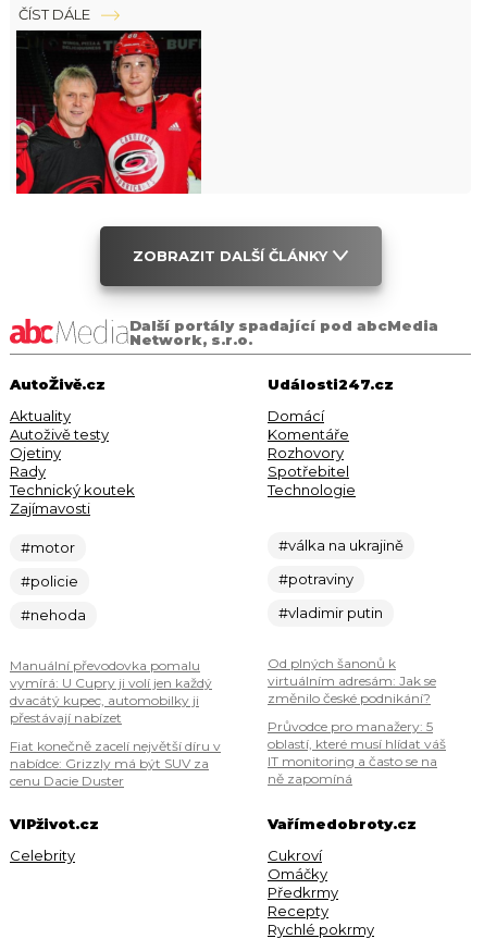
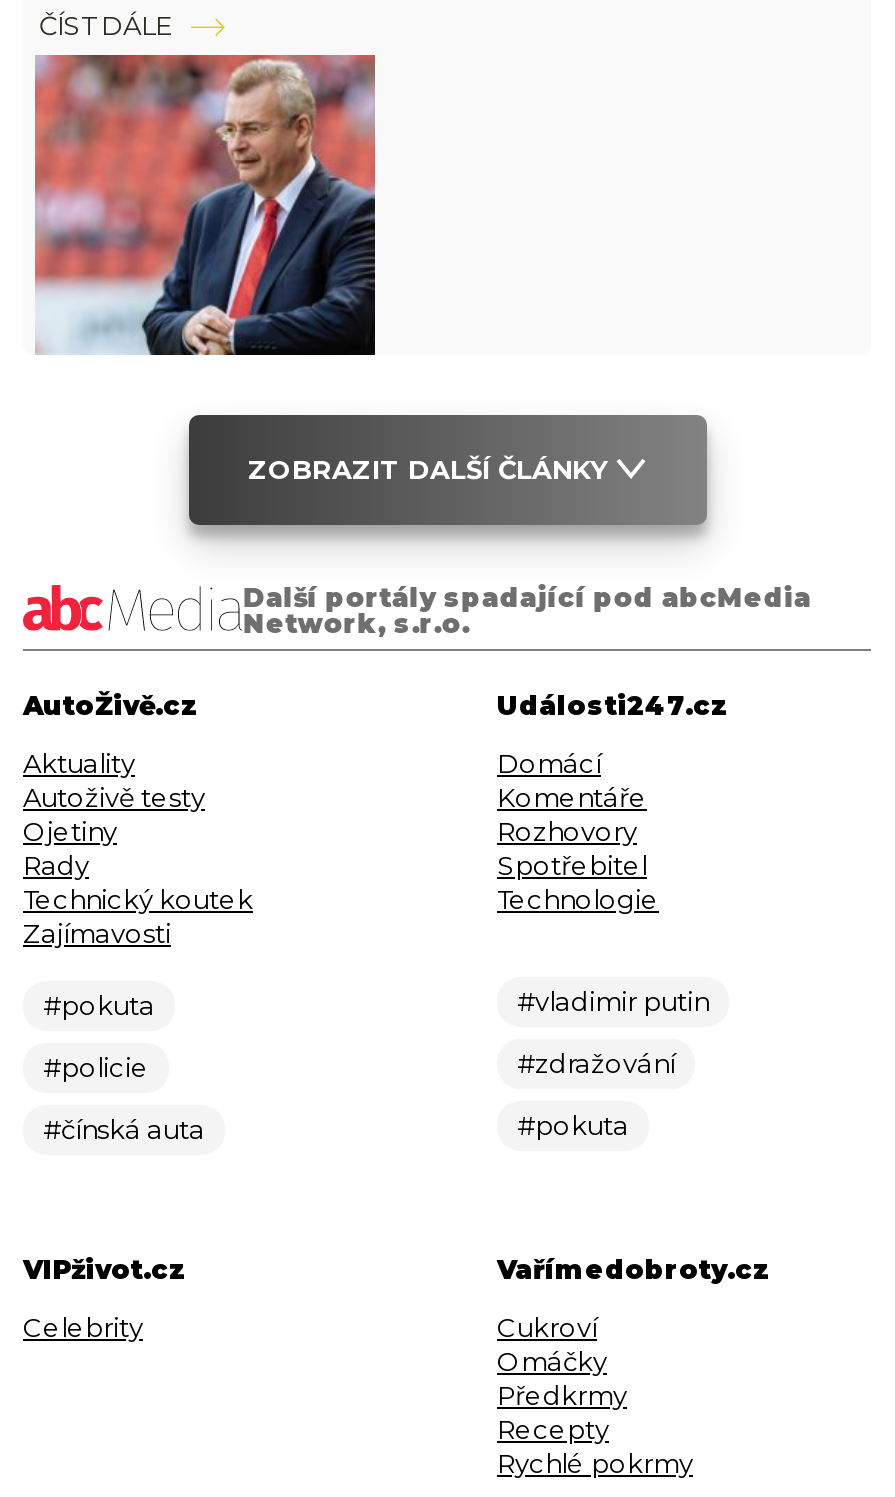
- [image]
+ [image]

- #motor
+ #pokuta

- #válka na ukrajině
- #potraviny

- #nehoda
- Manuální převodovka pomalu
- vymírá: U Cupry ji volí jen každý
- dvacátý kupec, automobilky ji
- přestávají nabízet
- Fiat konečně zacelí největší díru v
- nabídce: Grizzly má být SUV za
- cenu Dacie Duster
+ #čínská auta

- Od plných šanonů k
- virtuálním adresám: Jak se
- změnilo české podnikání?
+ #zdražování

- Průvodce pro manažery: 5
- oblastí, které musí hlídat váš
- IT monitoring a často se na
- ně zapomíná
+ #pokuta
